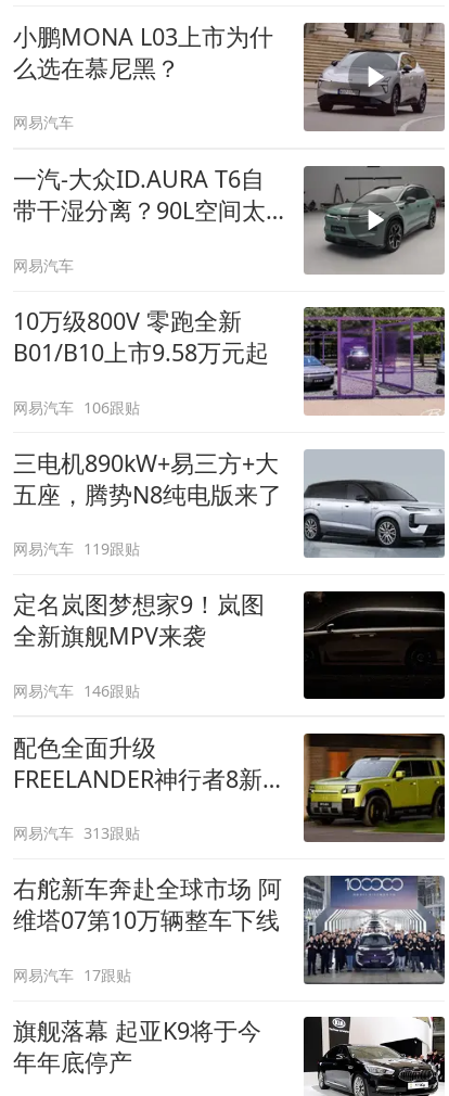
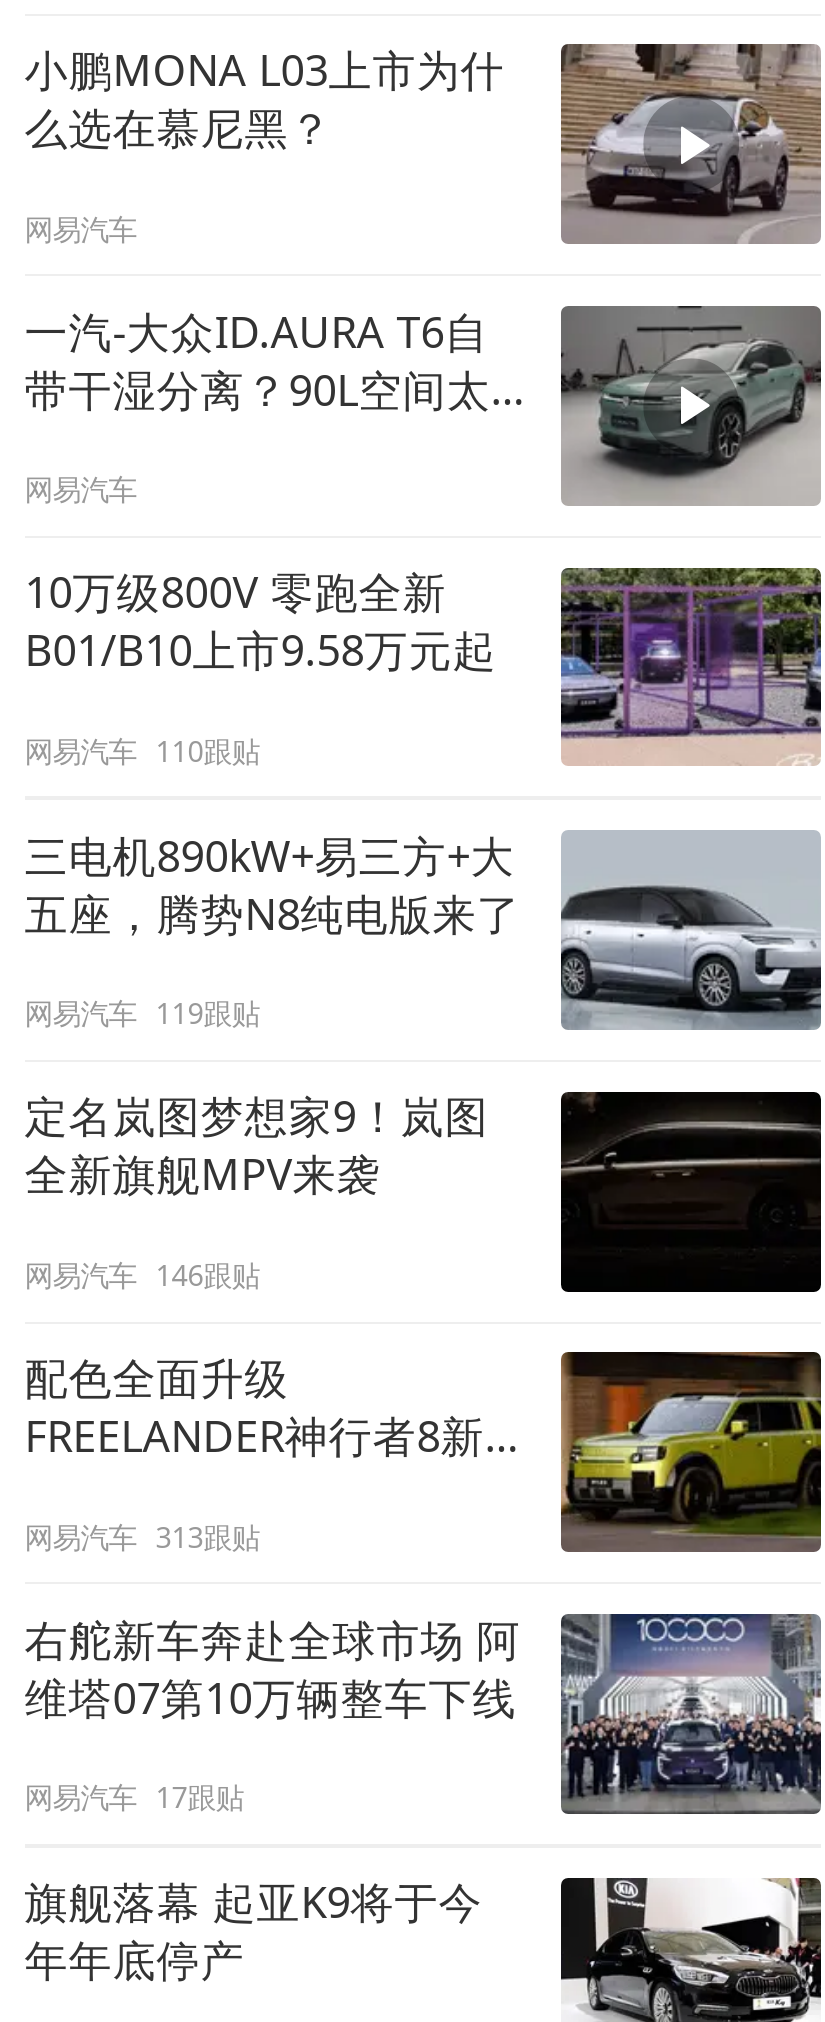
- 网易汽车 106跟贴
+ 网易汽车 110跟贴
